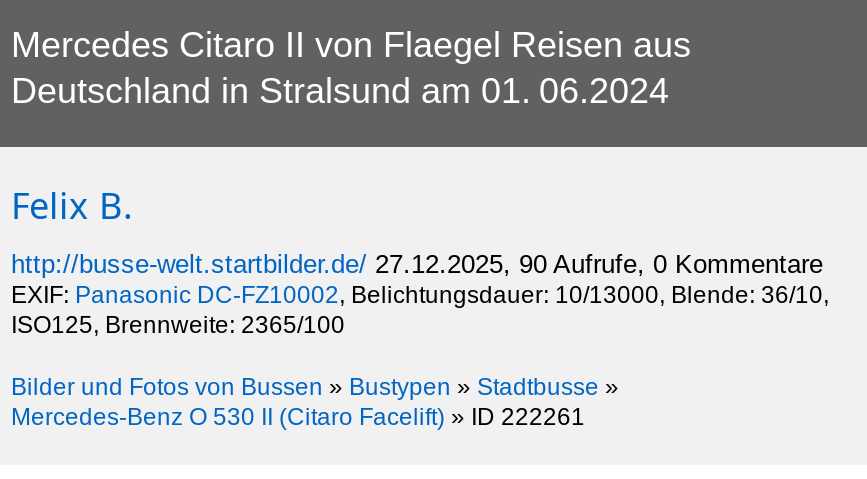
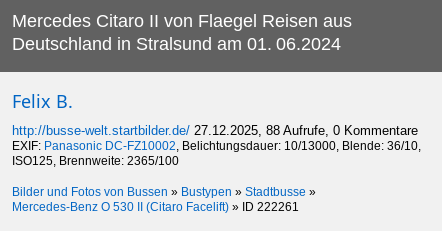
- http://busse-welt.startbilder.de/ 27.12.2025, 90 Aufrufe, 0 Kommentare
+ http://busse-welt.startbilder.de/ 27.12.2025, 88 Aufrufe, 0 Kommentare
